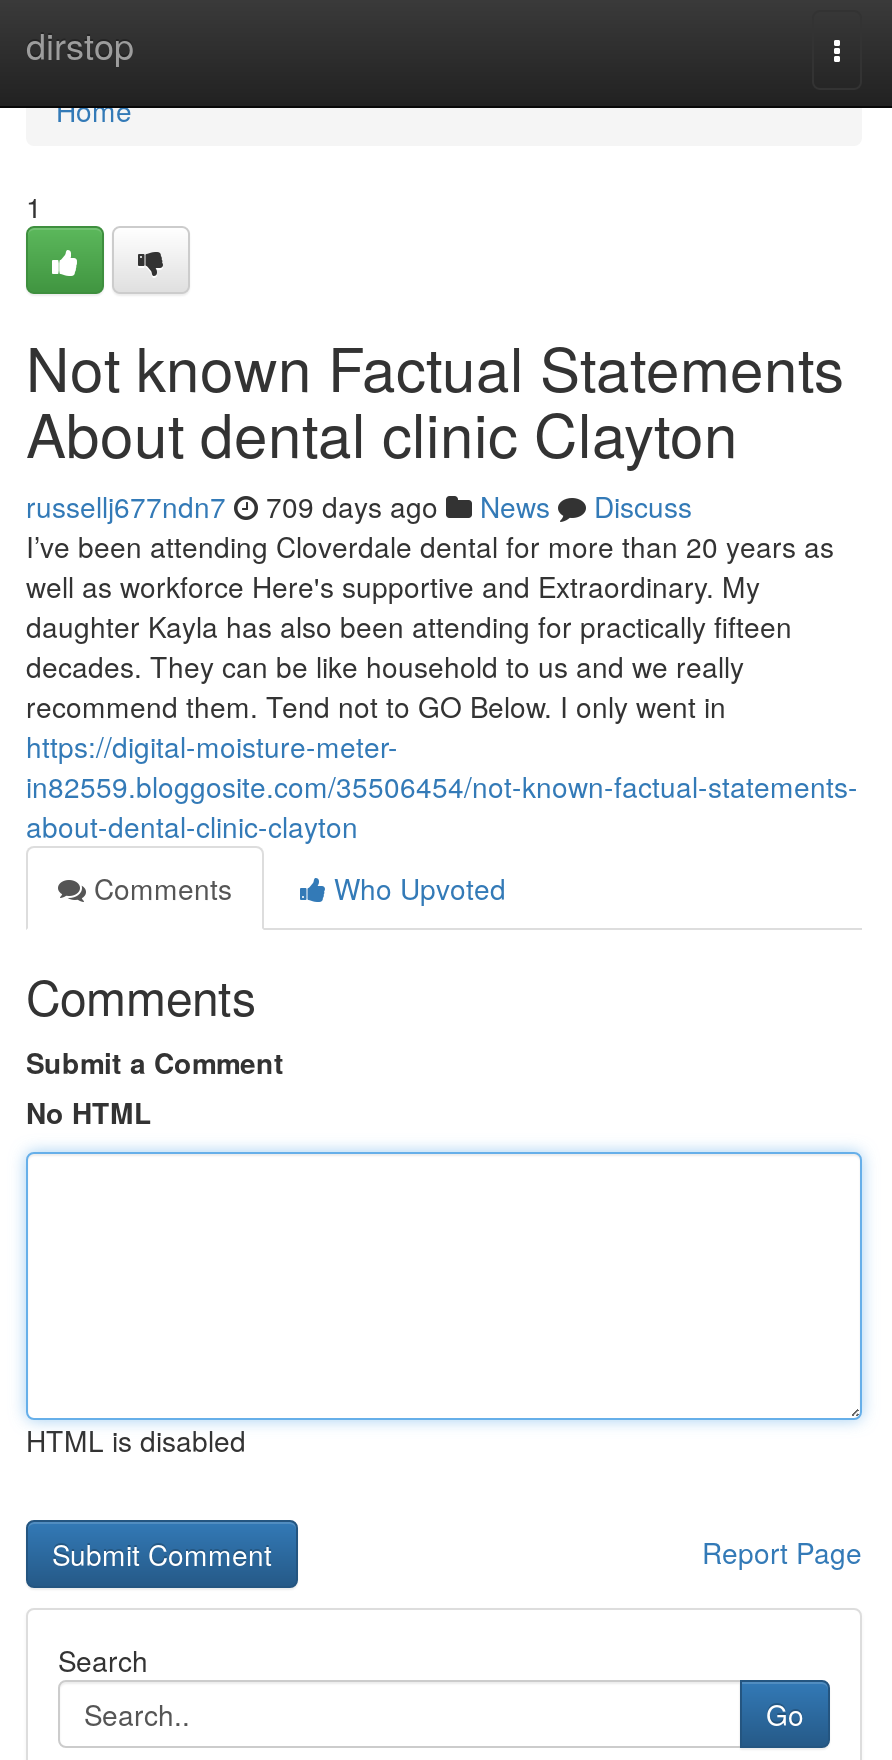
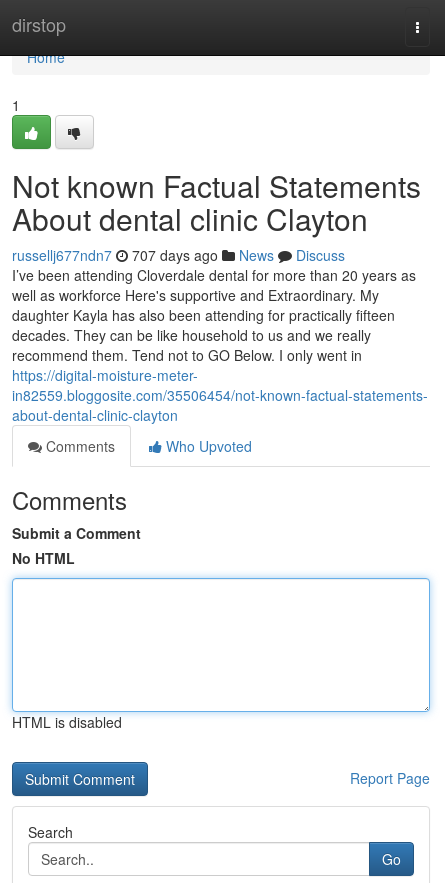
- russellj677ndn7 709 days ago News Discuss
+ russellj677ndn7 707 days ago News Discuss
